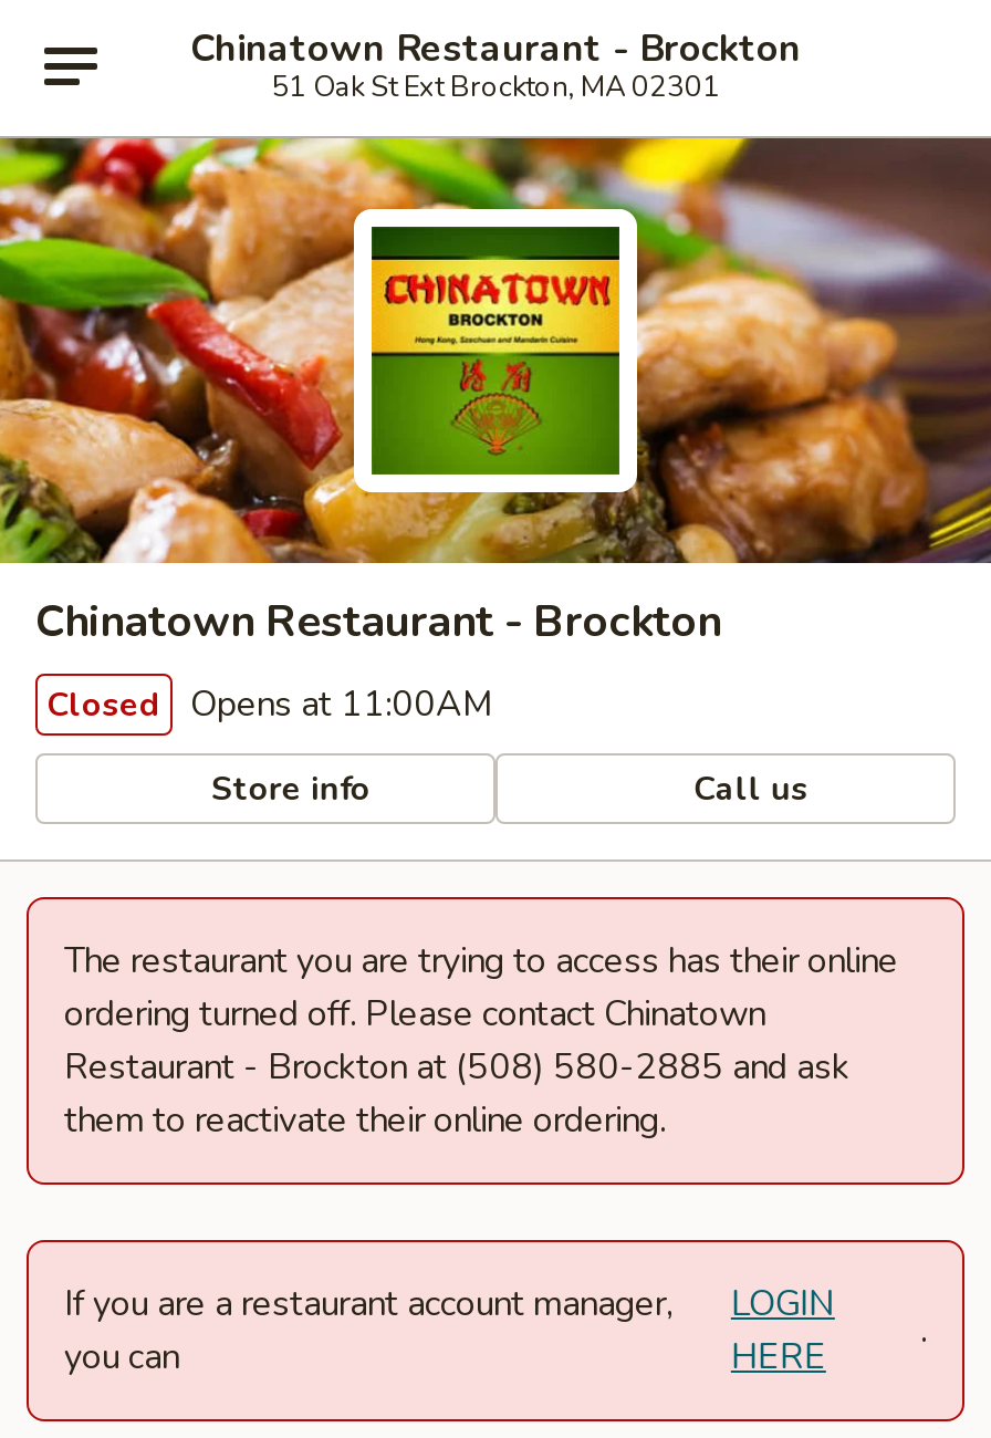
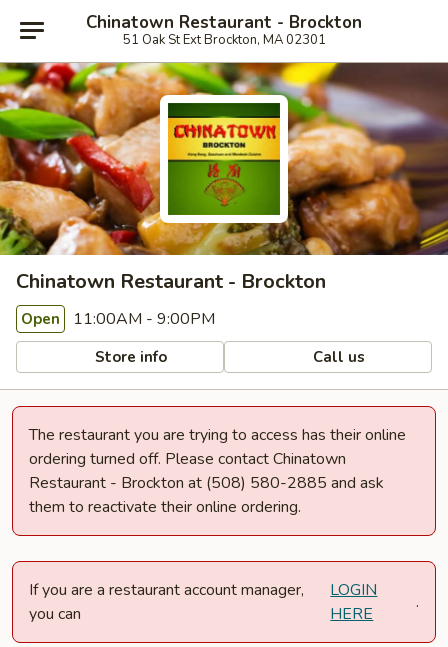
- Closed Opens at 11:00AM
+ Open 11:00AM - 9:00PM
